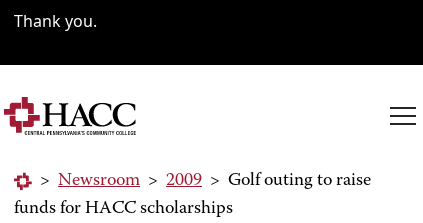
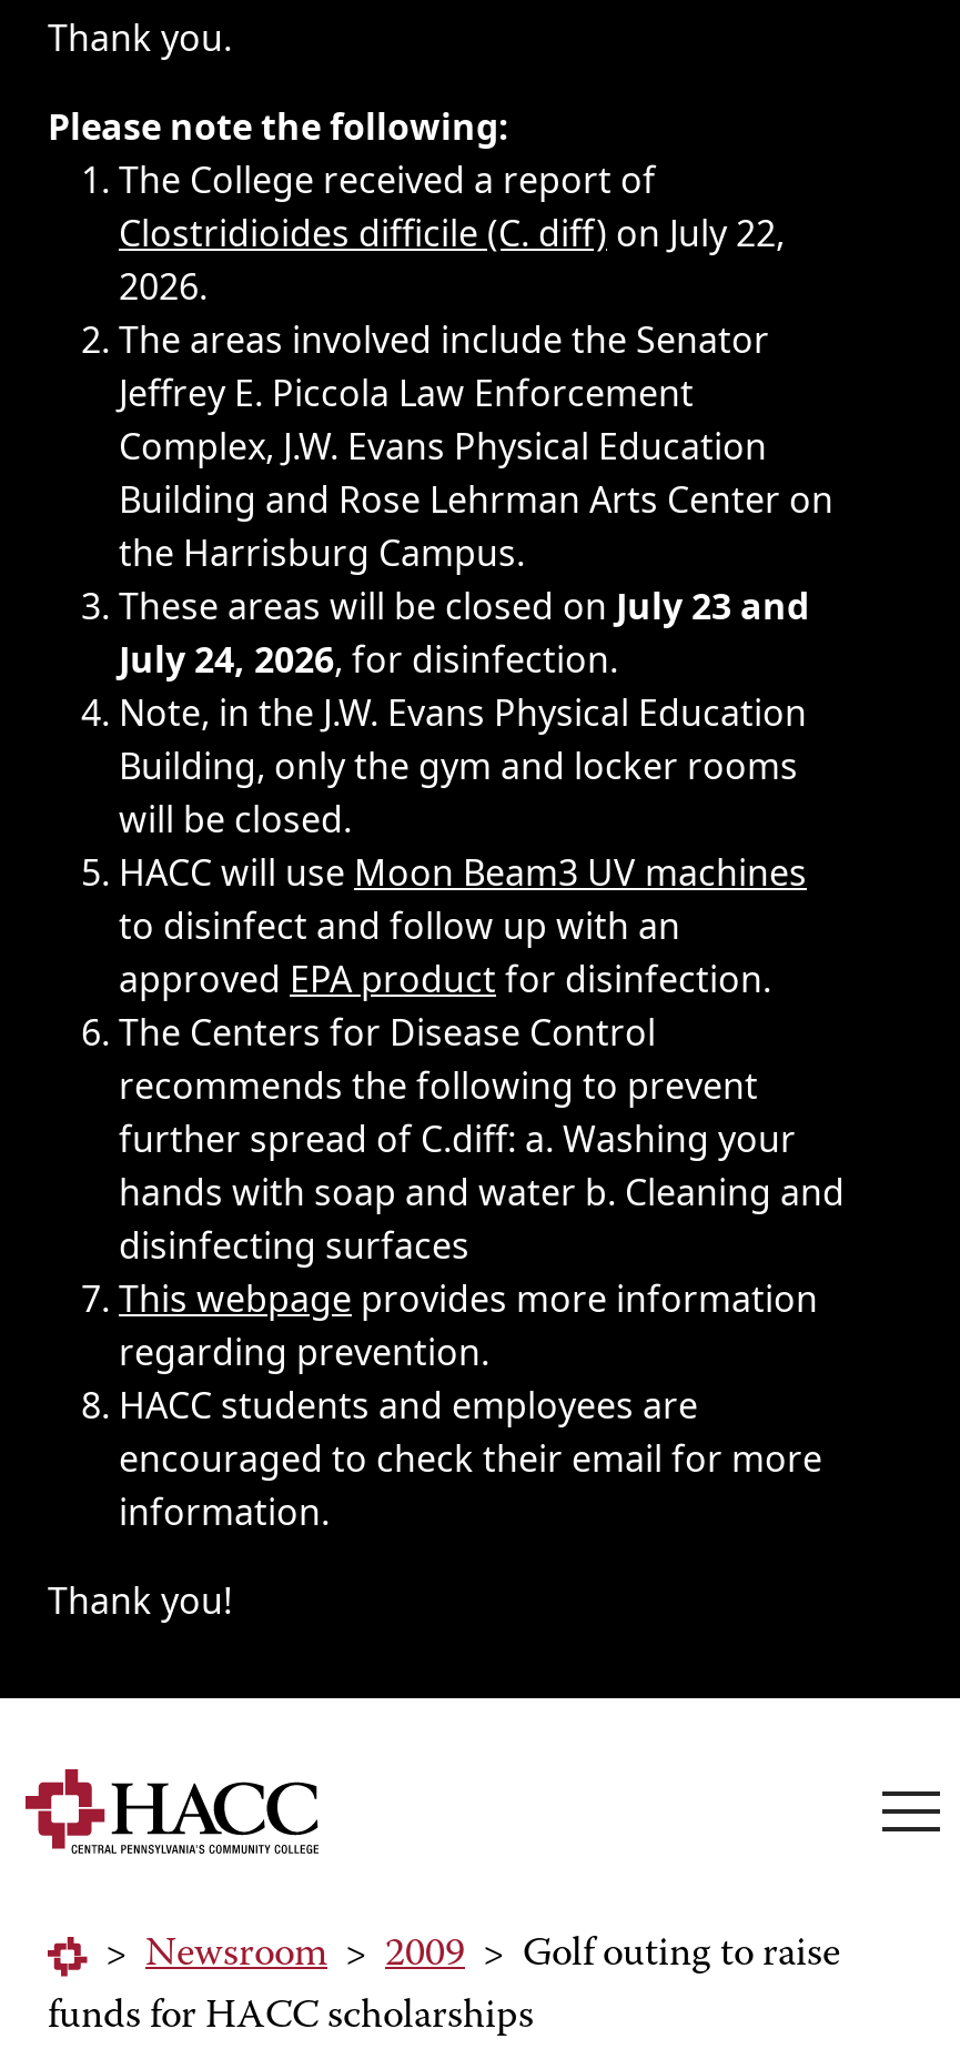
+ Please note the following:
+ The College received a report of
+ Clostridioides difficile (C. diff) on July 22,
+ 2026.
+ The areas involved include the Senator
+ Jeffrey E. Piccola Law Enforcement
+ Complex, J.W. Evans Physical Education
+ Building and Rose Lehrman Arts Center on
+ the Harrisburg Campus.
+ These areas will be closed on July 23 and
+ July 24, 2026, for disinfection.
+ Note, in the J.W. Evans Physical Education
+ Building, only the gym and locker rooms
+ will be closed.
+ HACC will use Moon Beam3 UV machines
+ to disinfect and follow up with an
+ approved EPA product for disinfection.
+ The Centers for Disease Control
+ recommends the following to prevent
+ further spread of C.diff: a. Washing your
+ hands with soap and water b. Cleaning and
+ disinfecting surfaces
+ This webpage provides more information
+ regarding prevention.
+ HACC students and employees are
+ encouraged to check their email for more
+ information.
+ Thank you!
